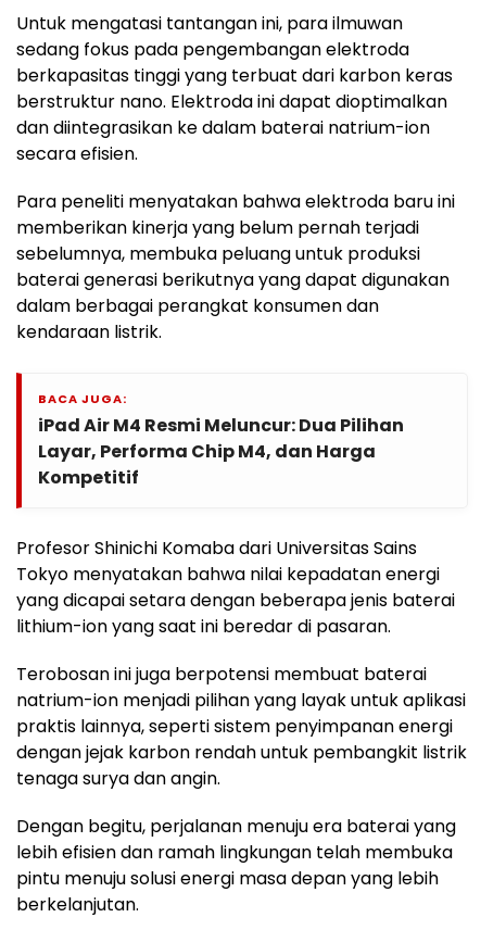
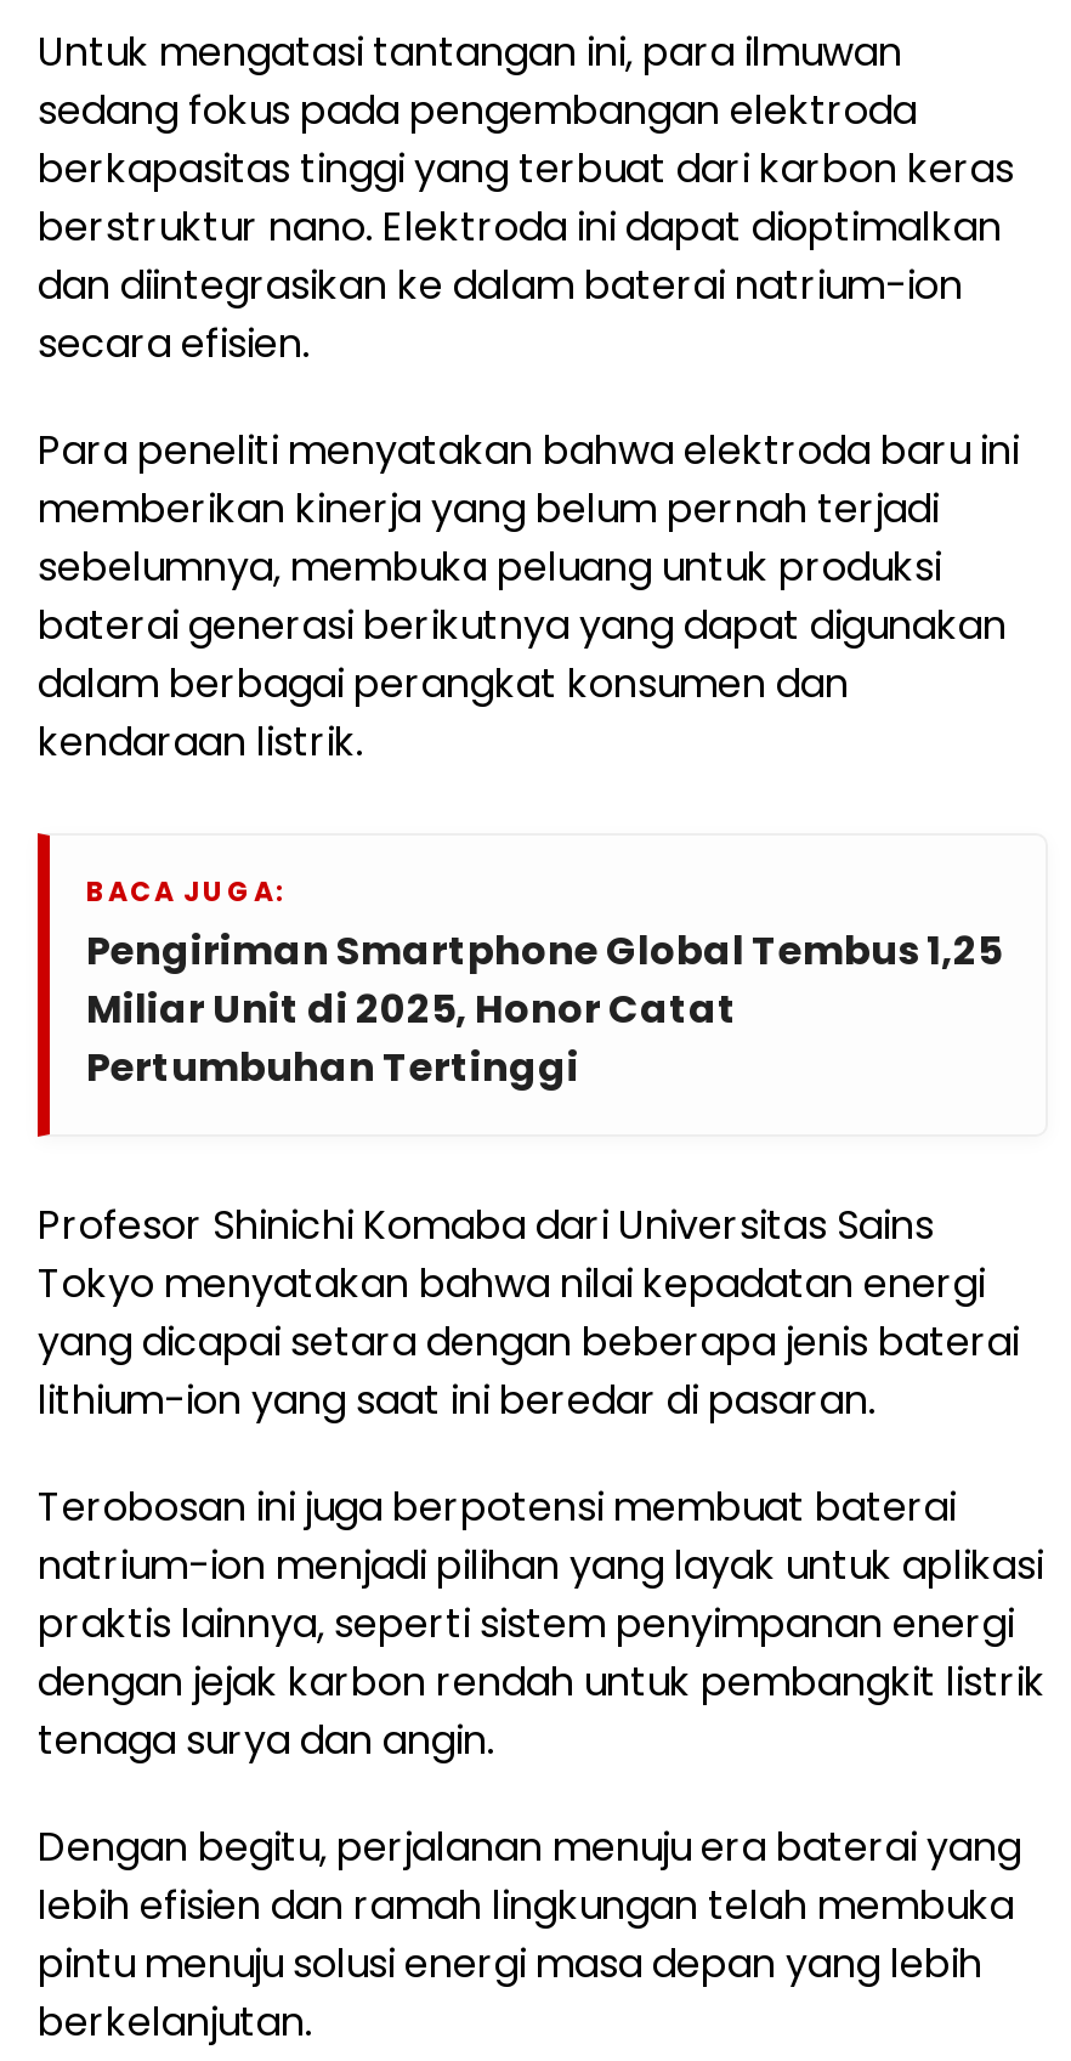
- iPad Air M4 Resmi Meluncur: Dua Pilihan
- Layar, Performa Chip M4, dan Harga
- Kompetitif
+ Pengiriman Smartphone Global Tembus 1,25
+ Miliar Unit di 2025, Honor Catat
+ Pertumbuhan Tertinggi
